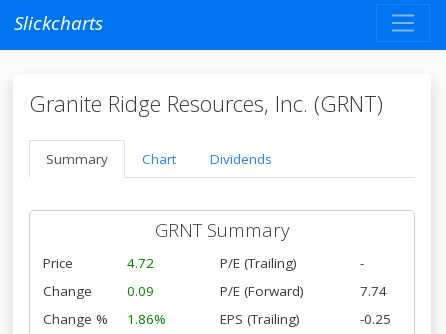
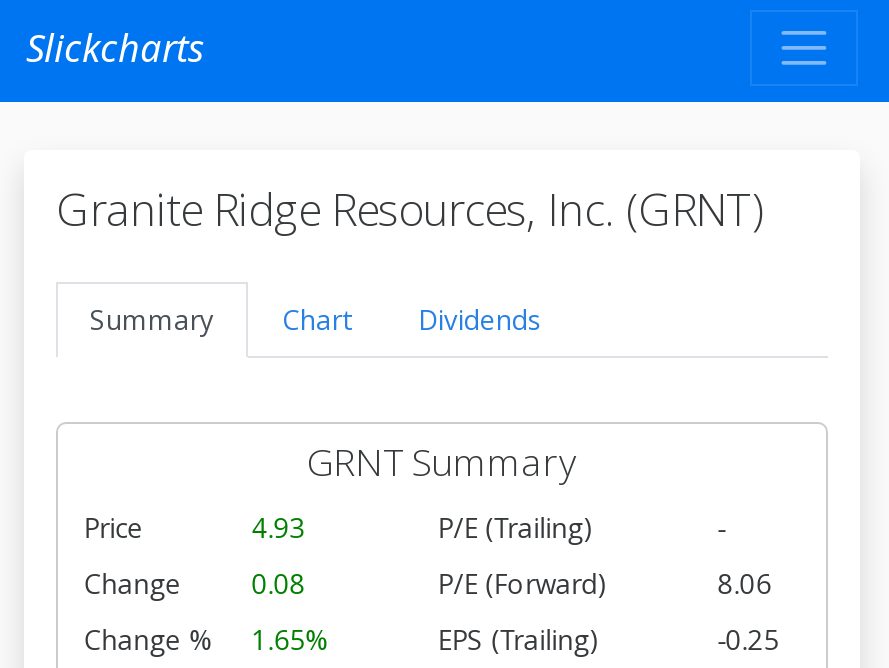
- 4.72
+ 4.93

- Change 0.09
+ Change 0.08

- 7.74
+ 8.06

- Change % 1.86%
+ Change % 1.65%
